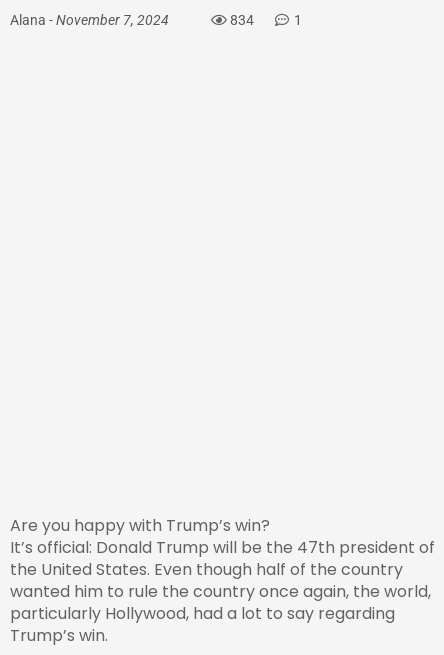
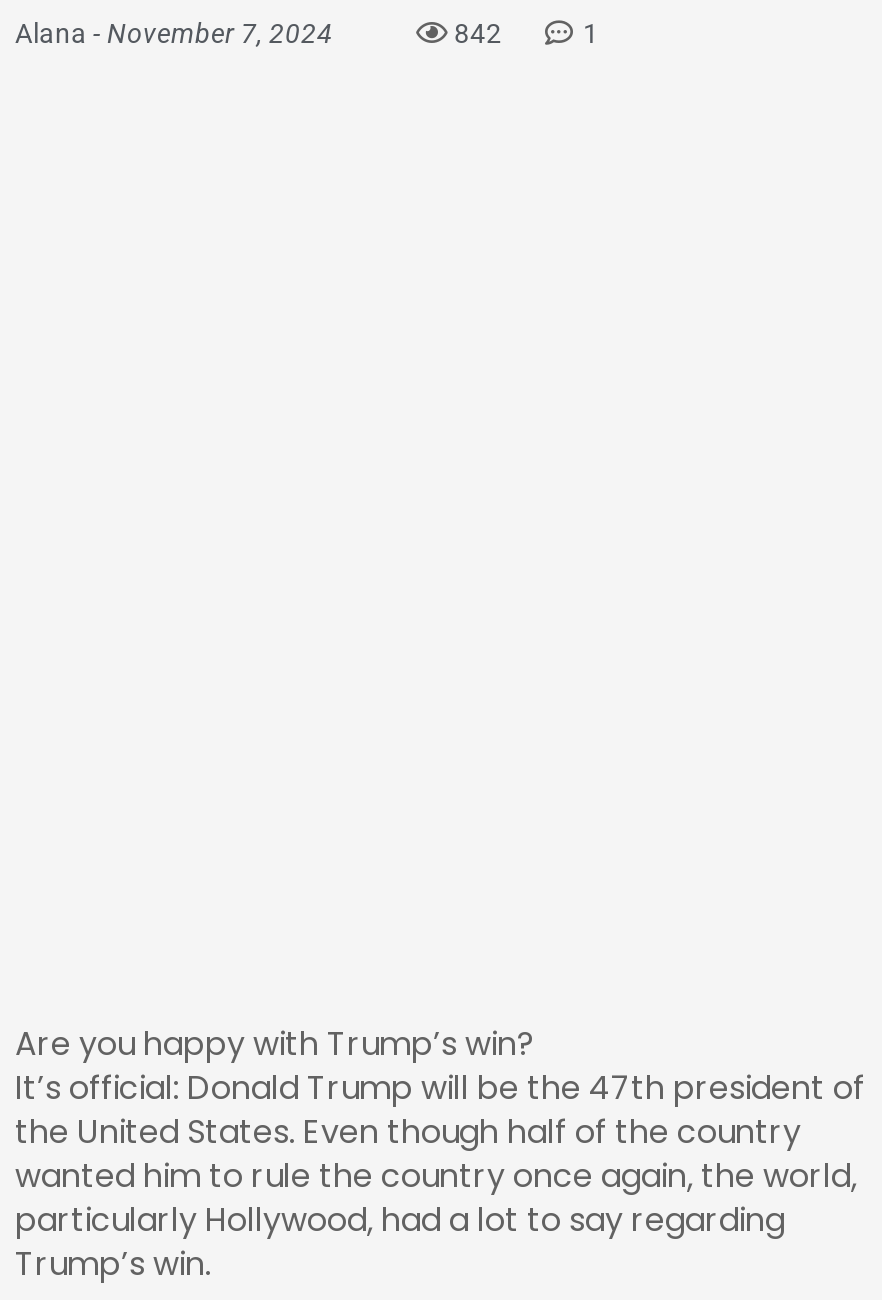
- 834
+ 842
